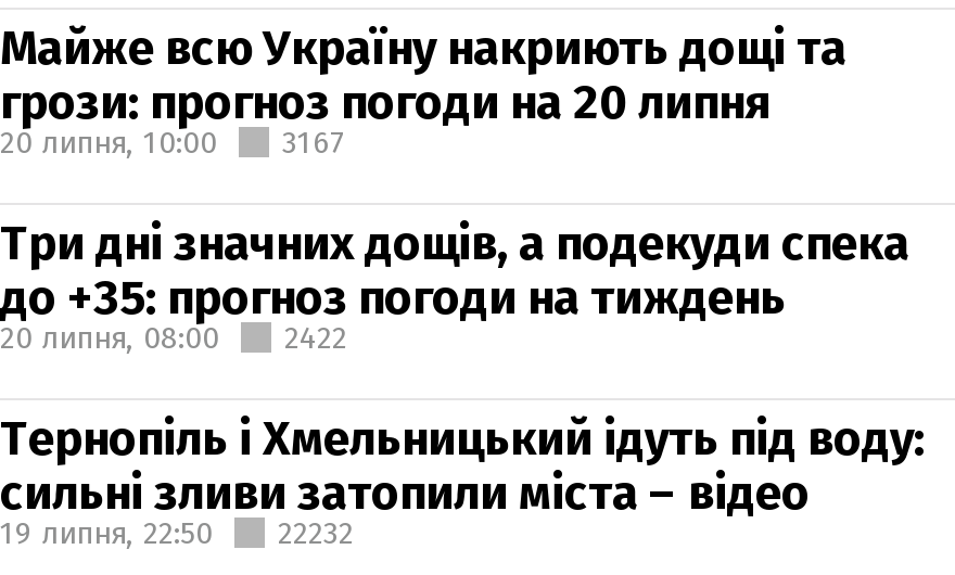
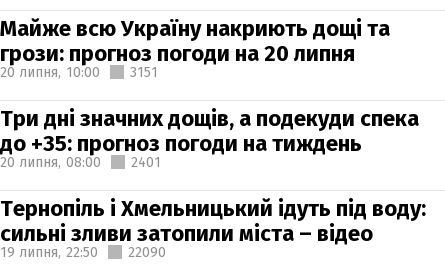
- 20 липня, 10:00 3167
+ 20 липня, 10:00 3151

- 20 липня, 08:00 2422
+ 20 липня, 08:00 2401

- 19 липня, 22:50 22232
+ 19 липня, 22:50 22090
